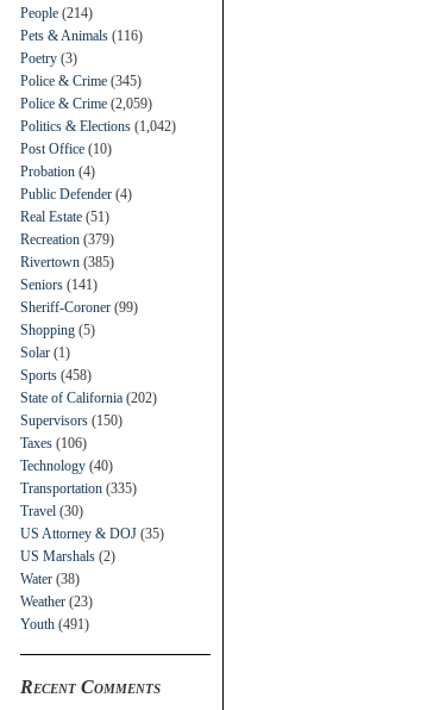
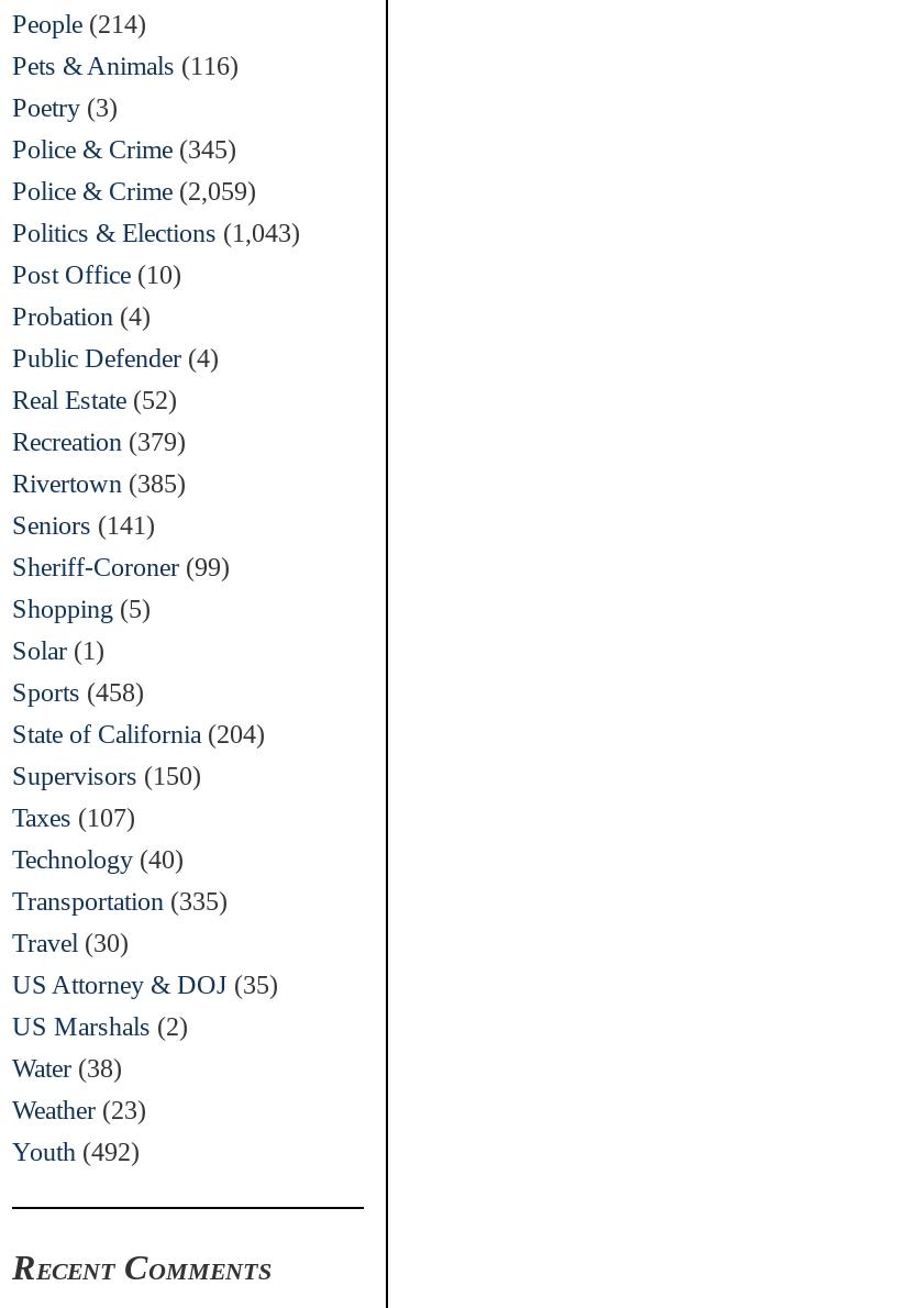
- Politics & Elections (1,042)
+ Politics & Elections (1,043)

- Real Estate (51)
+ Real Estate (52)

- State of California (202)
+ State of California (204)

- Taxes (106)
+ Taxes (107)

- Youth (491)
+ Youth (492)
